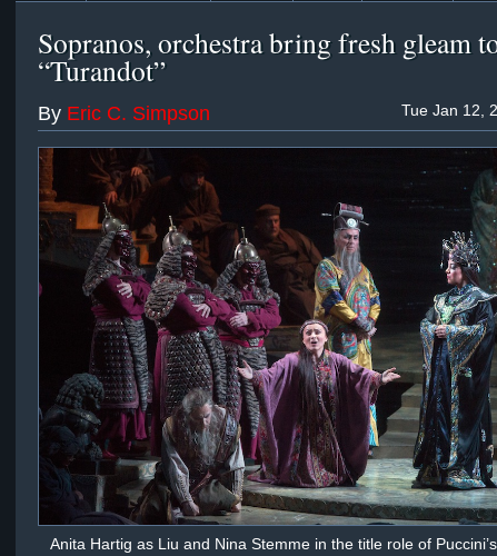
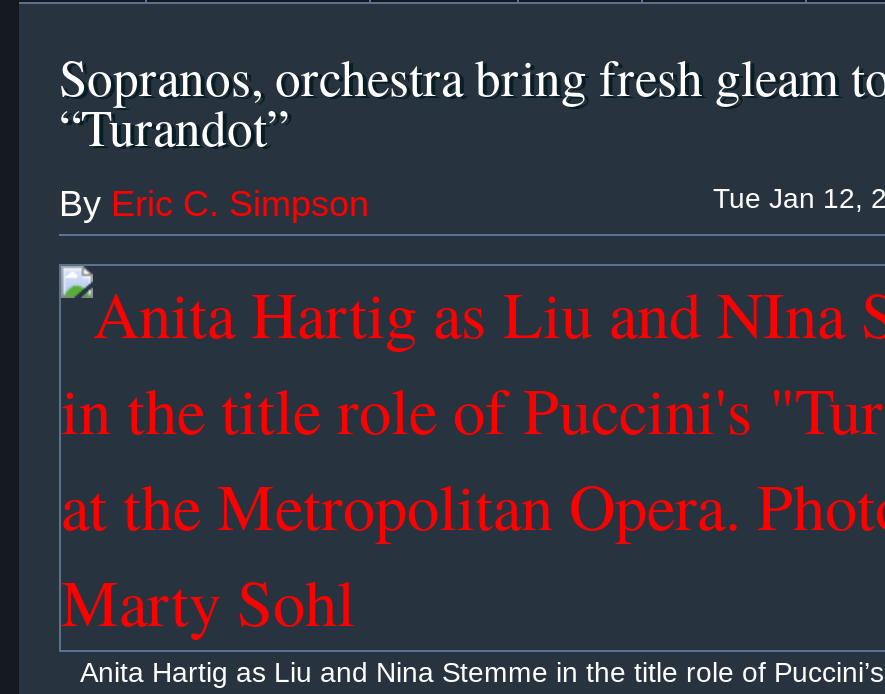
- [image]
+ [image]
